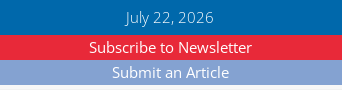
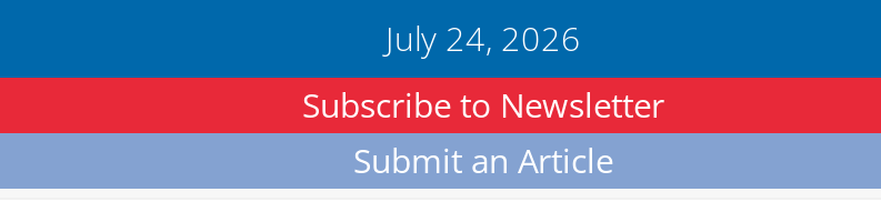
- July 22, 2026
+ July 24, 2026
